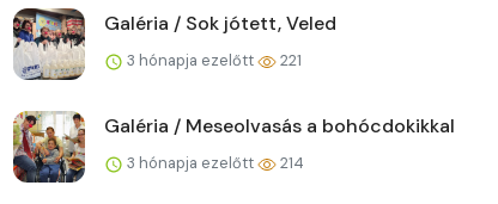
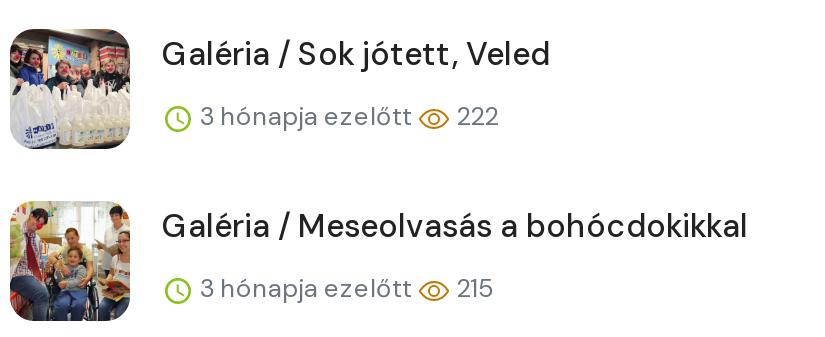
- 3 hónapja ezelőtt 221
+ 3 hónapja ezelőtt 222

- 3 hónapja ezelőtt 214
+ 3 hónapja ezelőtt 215
